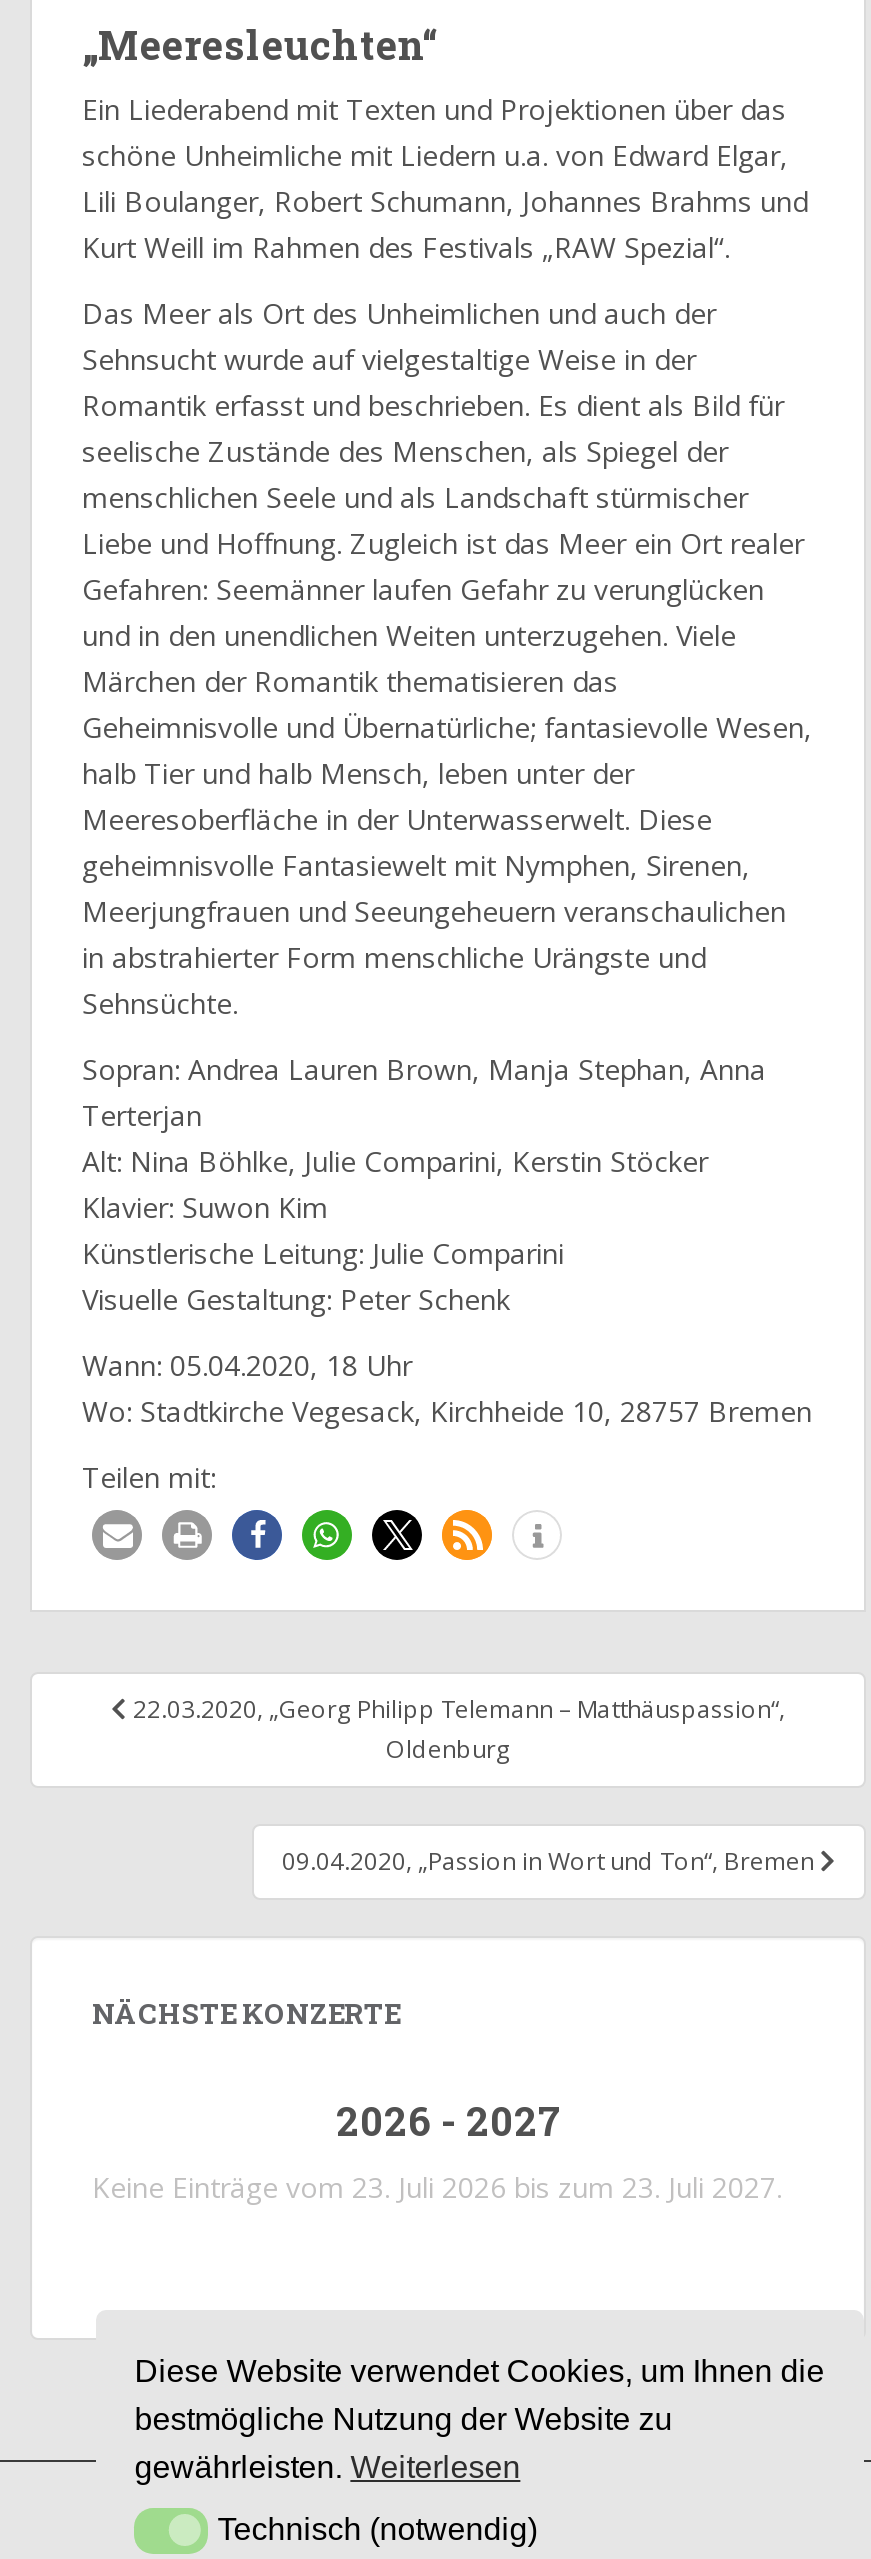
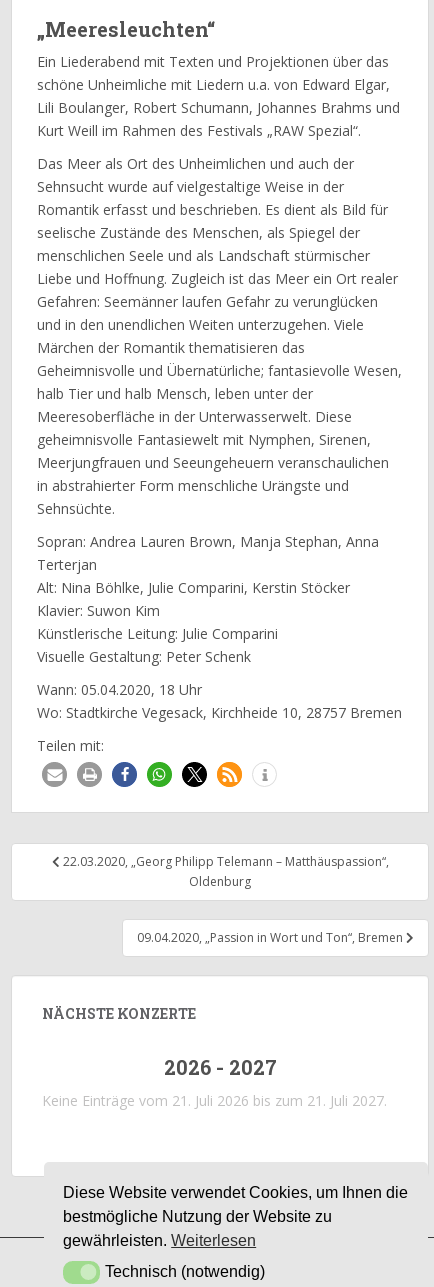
- Keine Einträge vom 23. Juli 2026 bis zum 23. Juli 2027.
+ Keine Einträge vom 21. Juli 2026 bis zum 21. Juli 2027.
